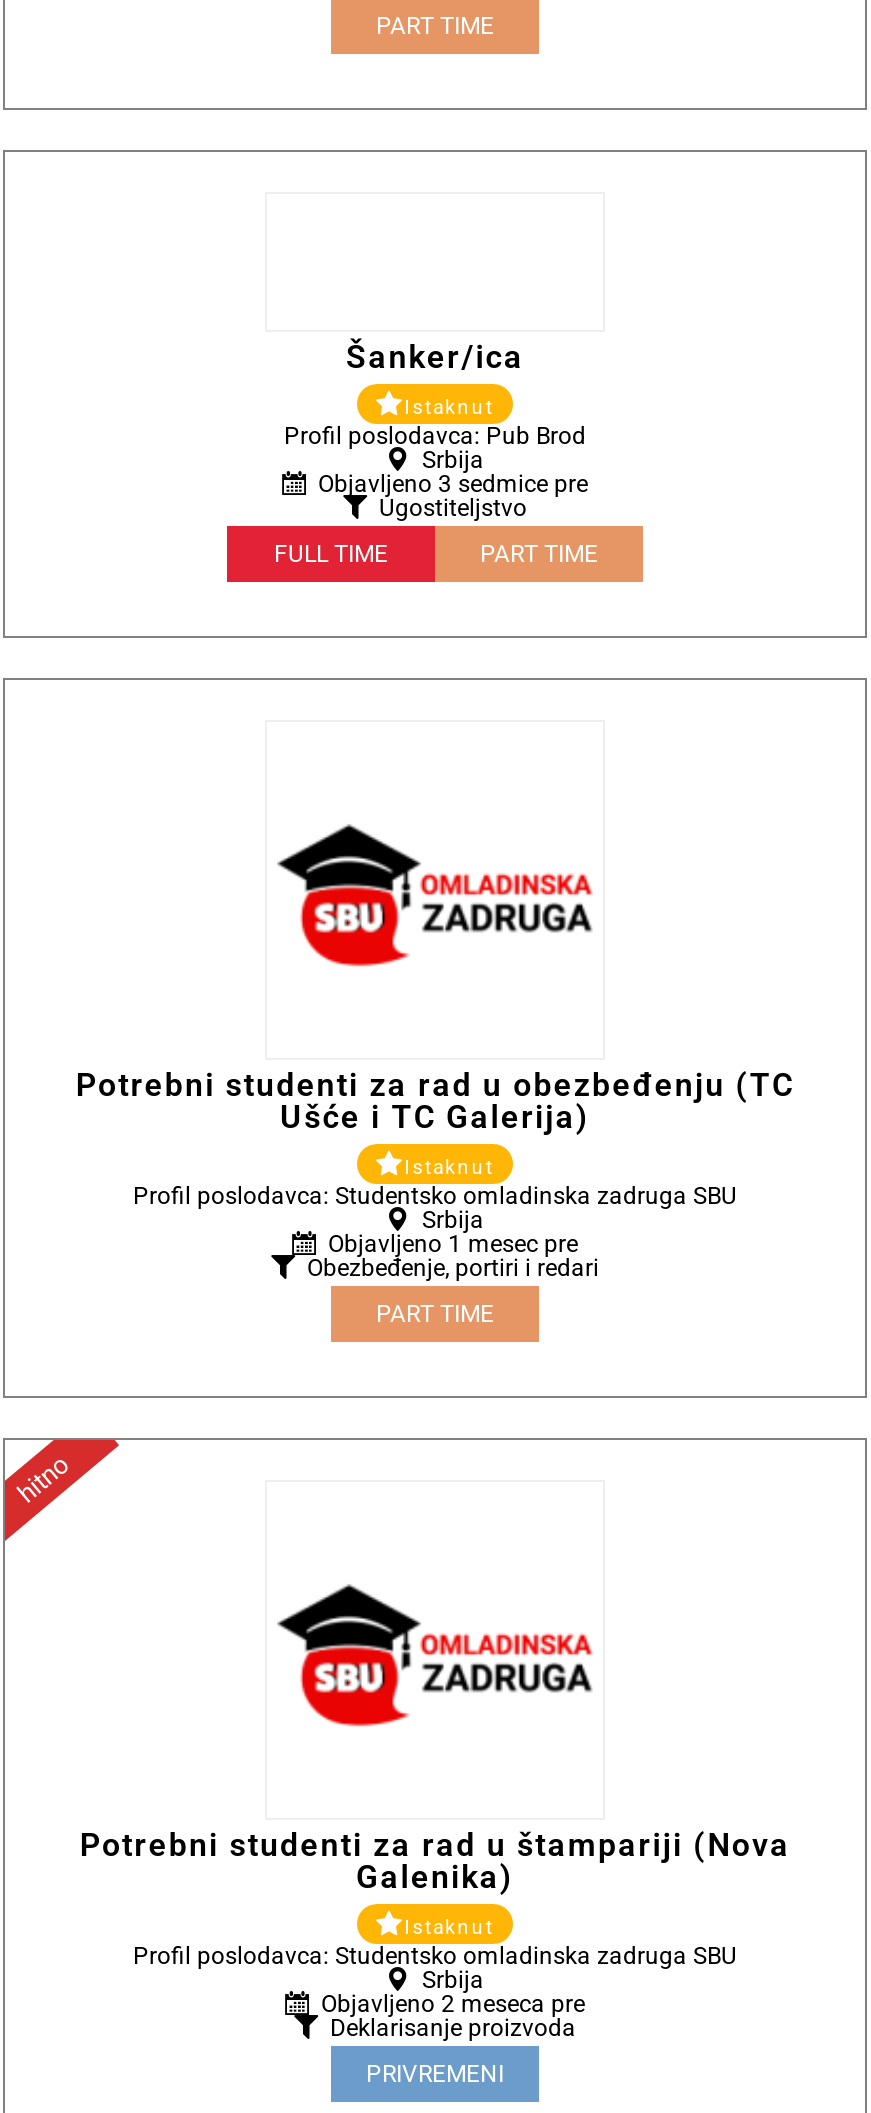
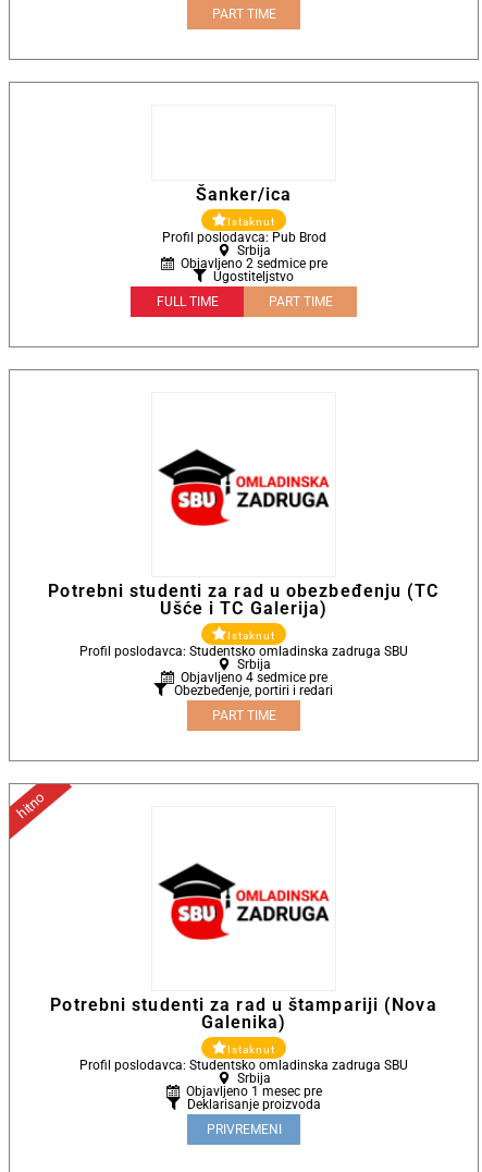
- Objavljeno 3 sedmice pre
+ Objavljeno 2 sedmice pre

+ Objavljeno 4 sedmice pre

moved down: Objavljeno 1 mesec pre

- Objavljeno 2 meseca pre
